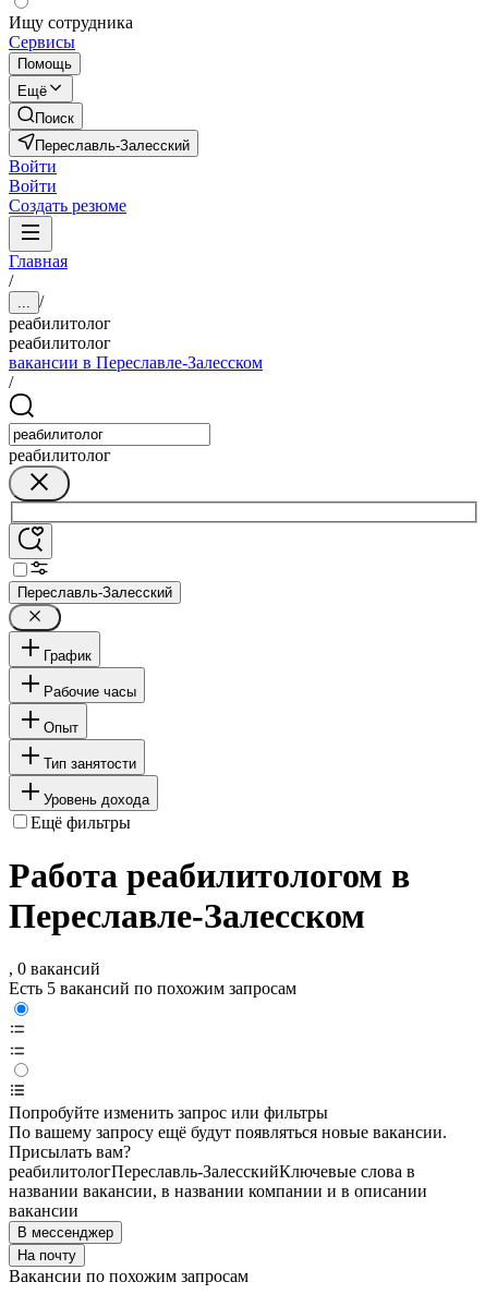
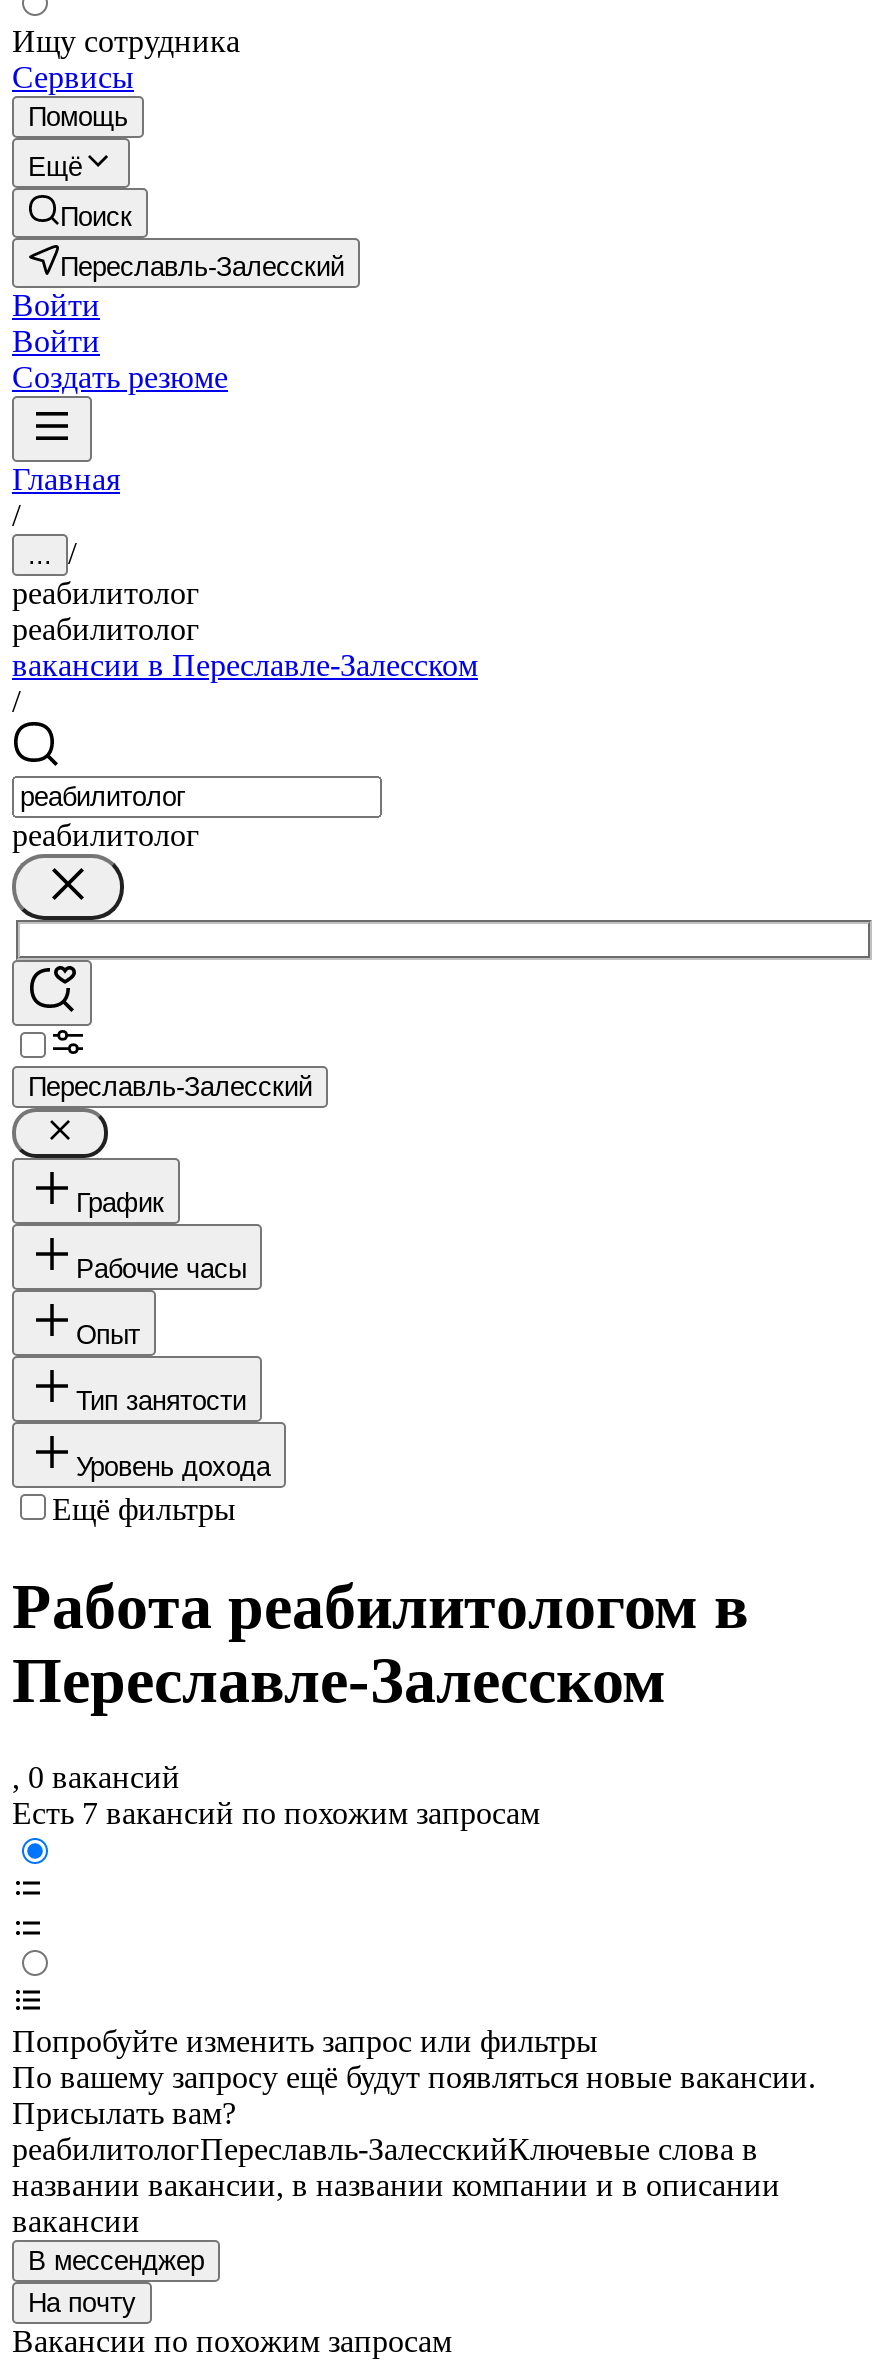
- Есть 5 вакансий по похожим запросам
+ Есть 7 вакансий по похожим запросам
